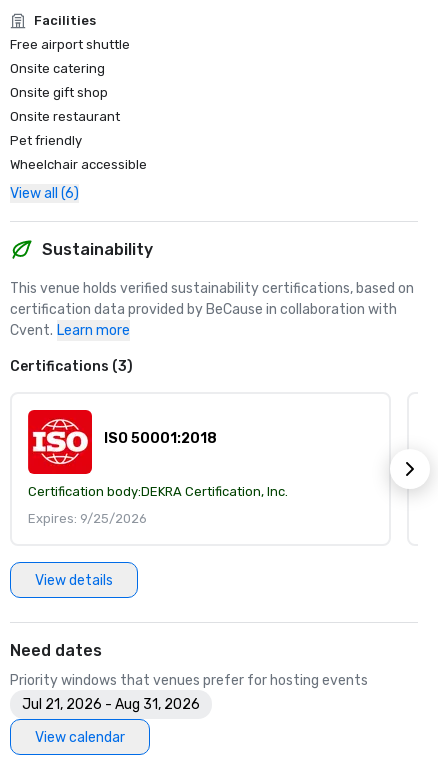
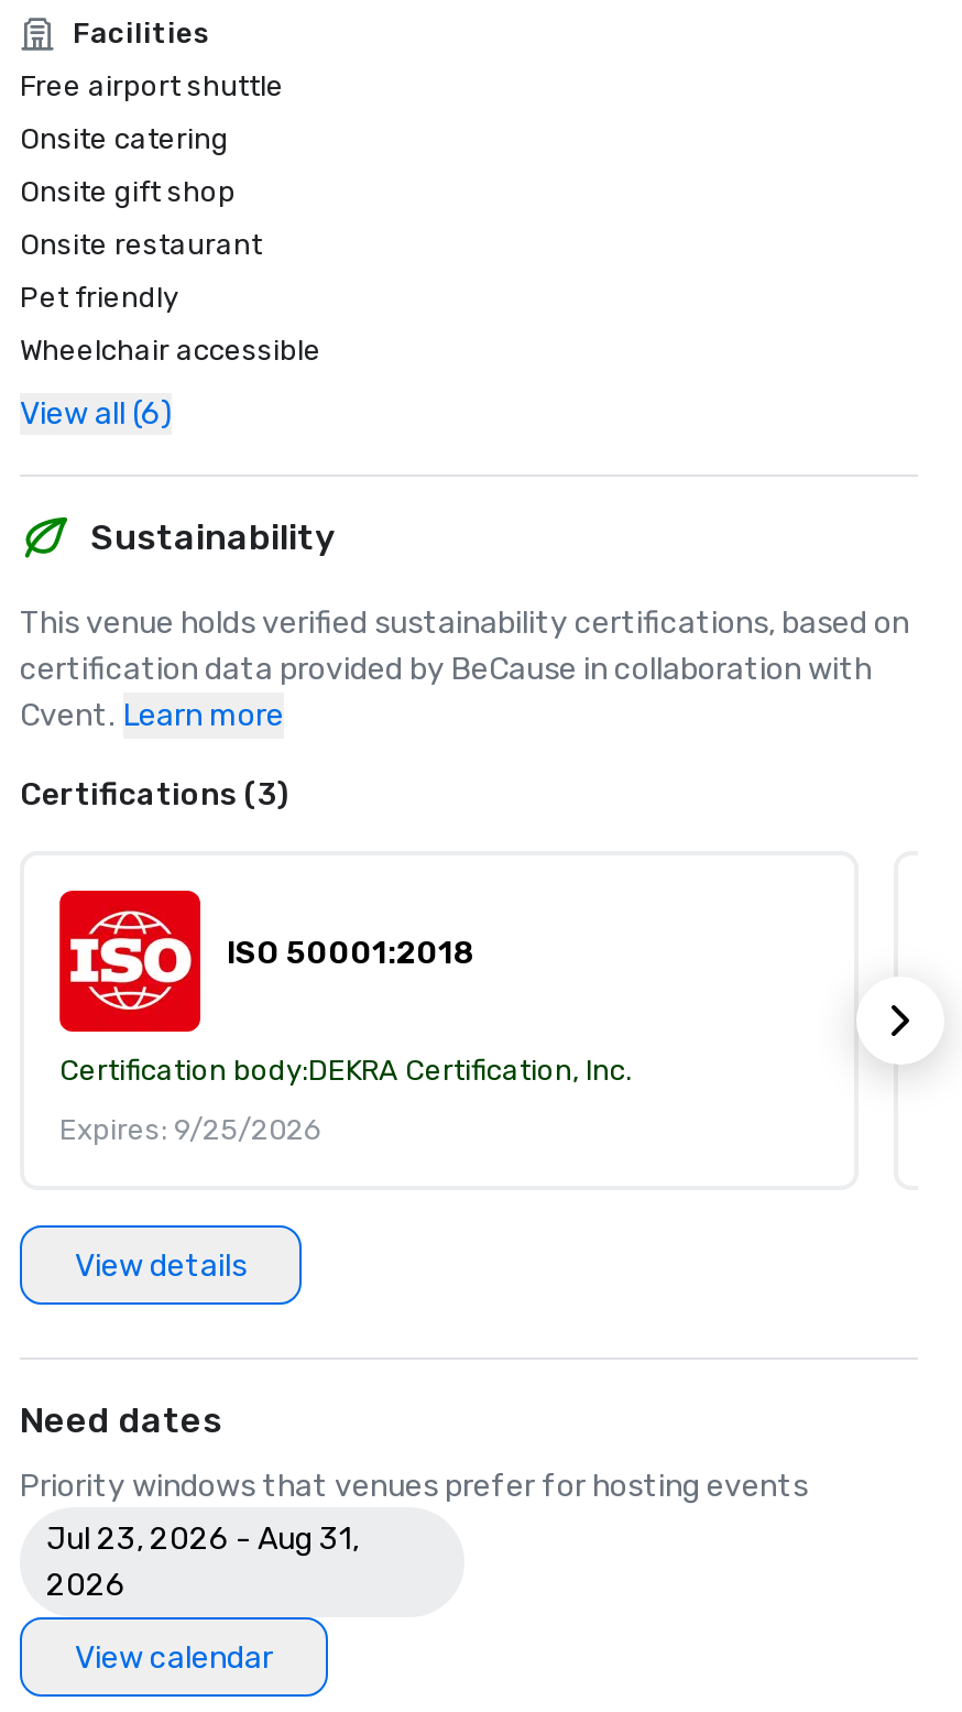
- Jul 21, 2026 - Aug 31, 2026
+ Jul 23, 2026 - Aug 31,
+ 2026
